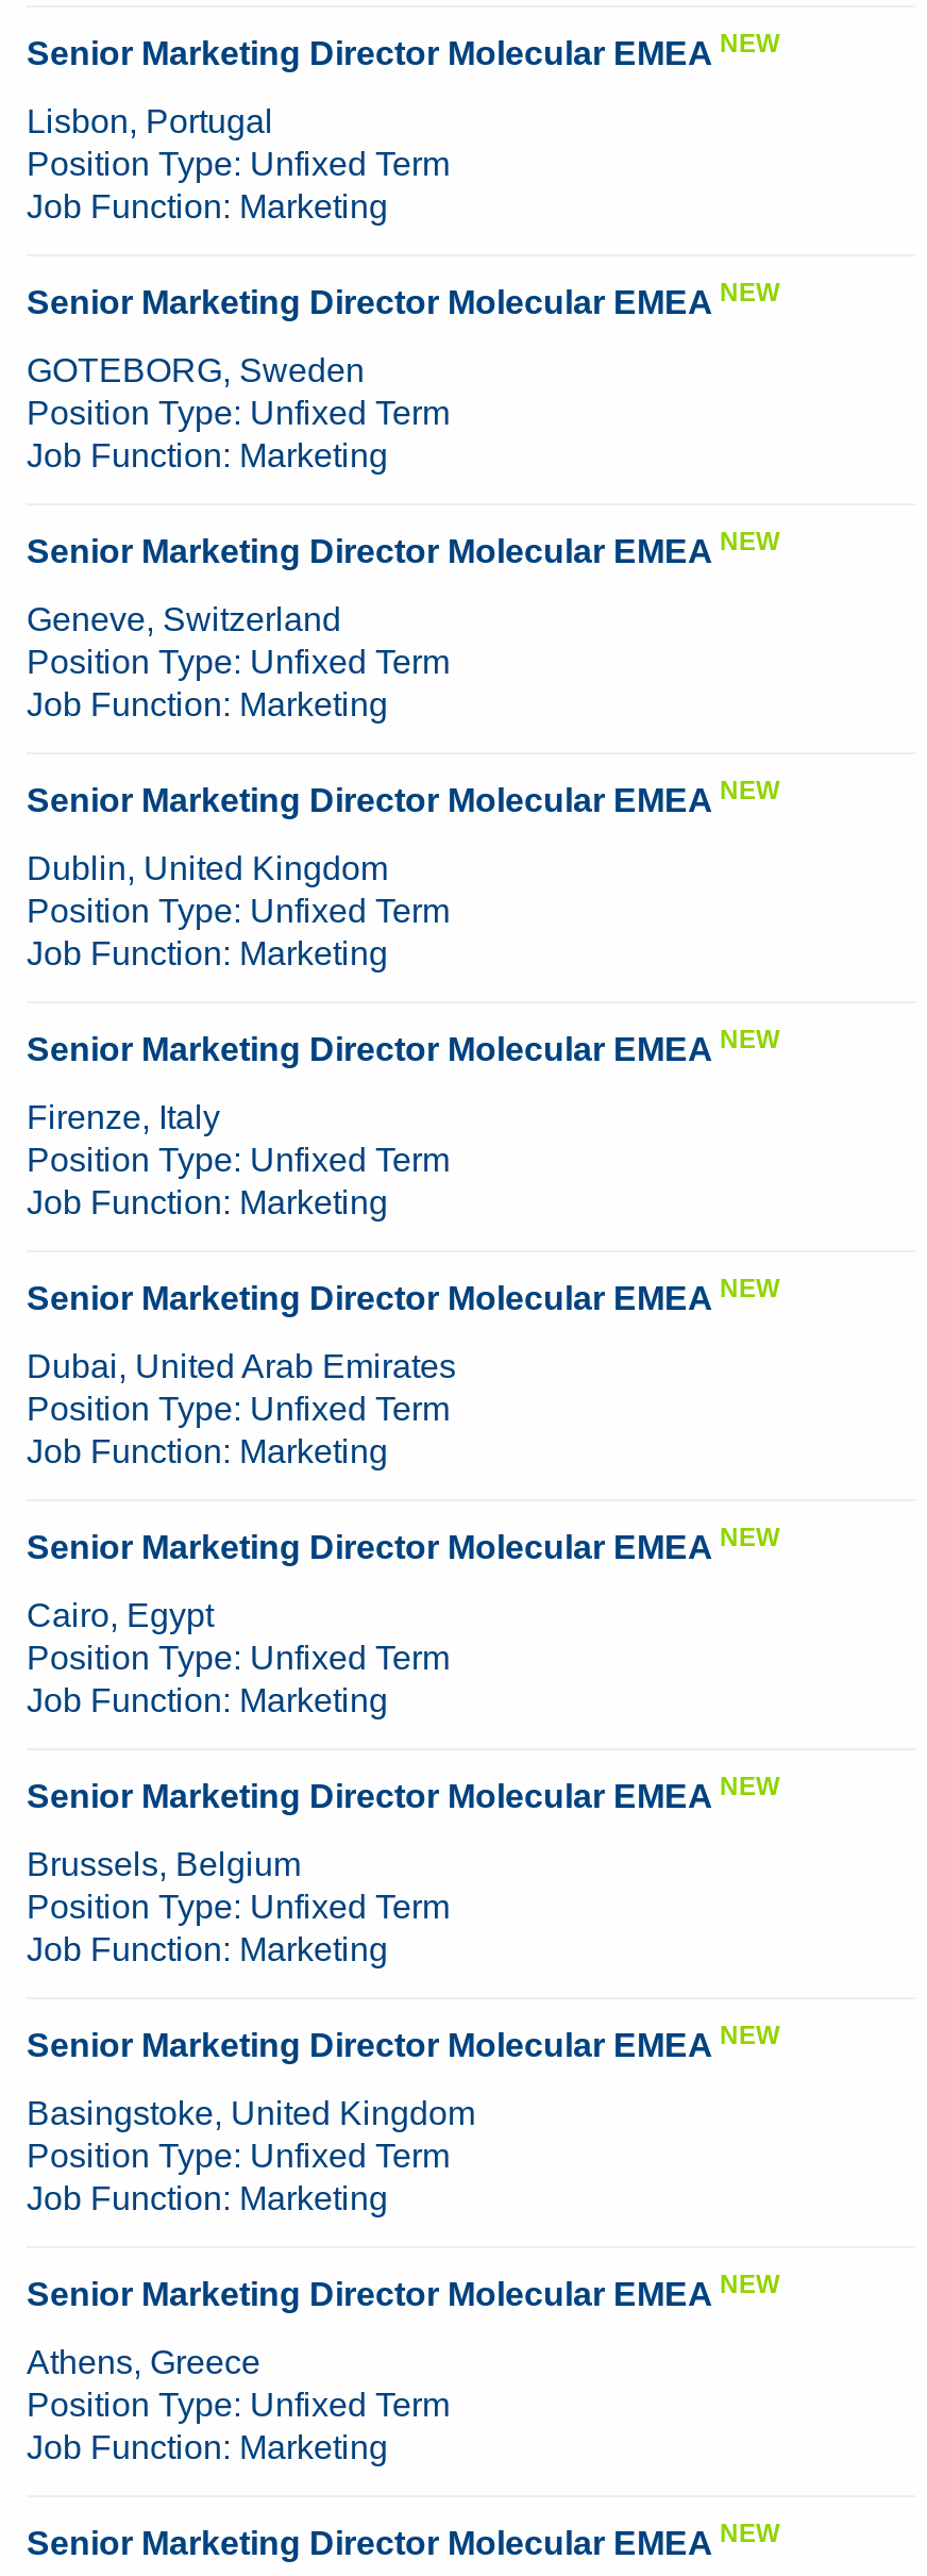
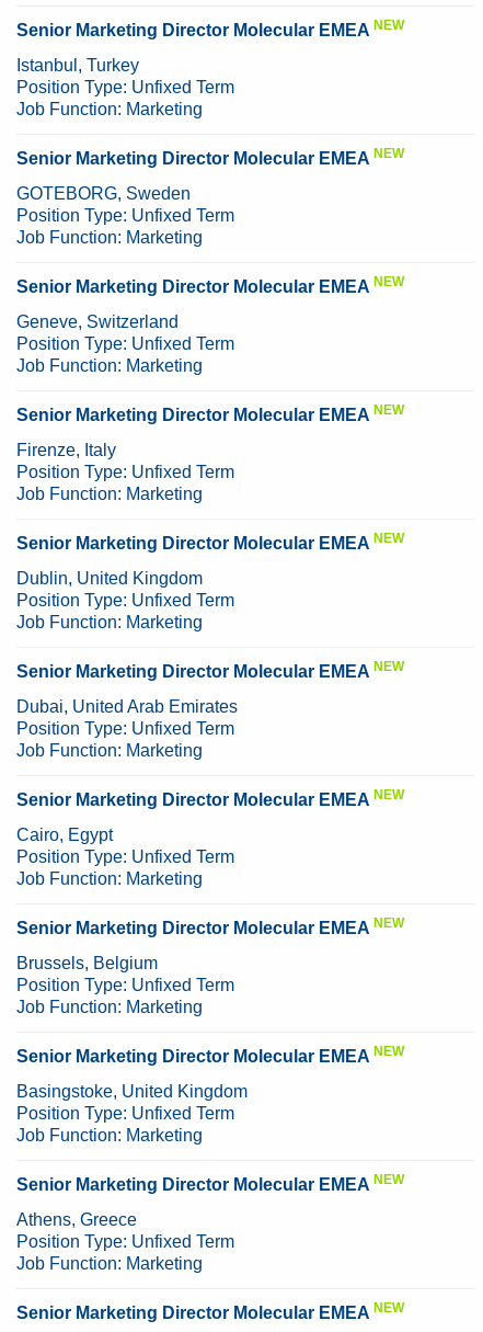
- Lisbon, Portugal
+ Istanbul, Turkey

moved down: Dublin, United Kingdom

moved up: Firenze, Italy
